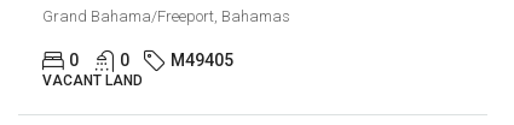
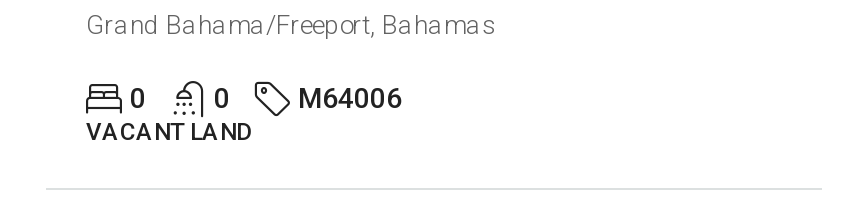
- M49405
+ M64006
